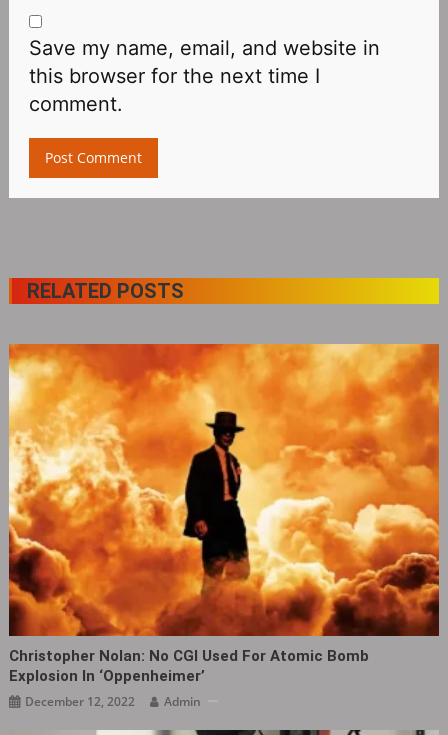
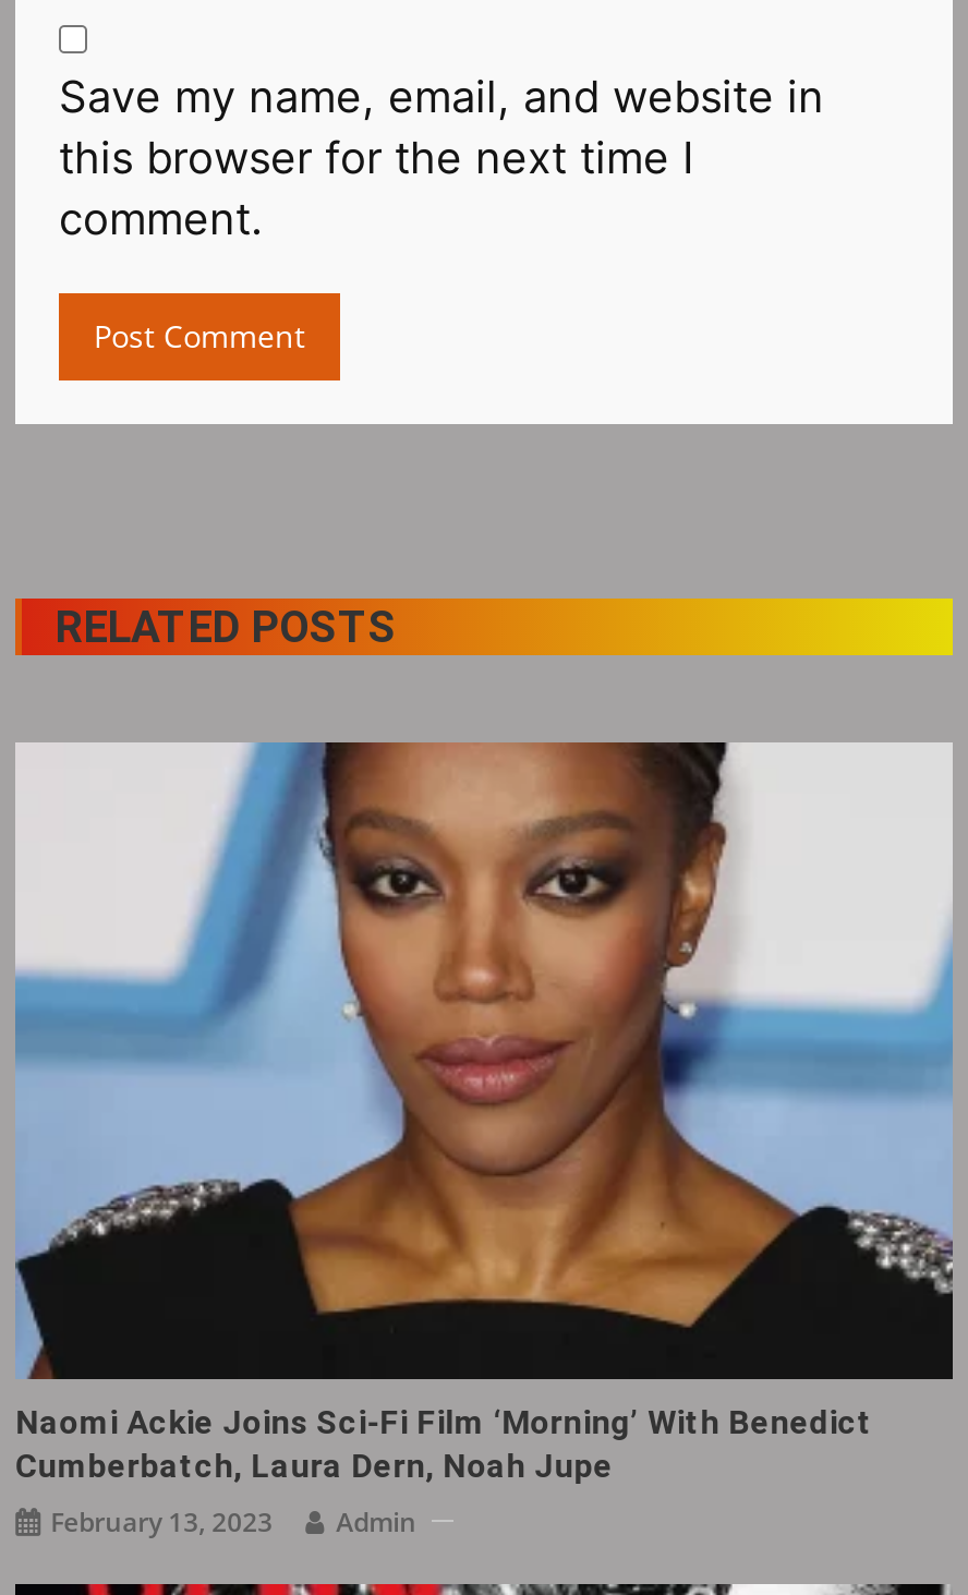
- [image]
- Christopher Nolan: No CGI Used For Atomic Bomb
- Explosion In ‘Oppenheimer’
- December 12, 2022
+ [image]
+ Naomi Ackie Joins Sci-Fi Film ‘Morning’ With Benedict
+ Cumberbatch, Laura Dern, Noah Jupe
+ February 13, 2023
